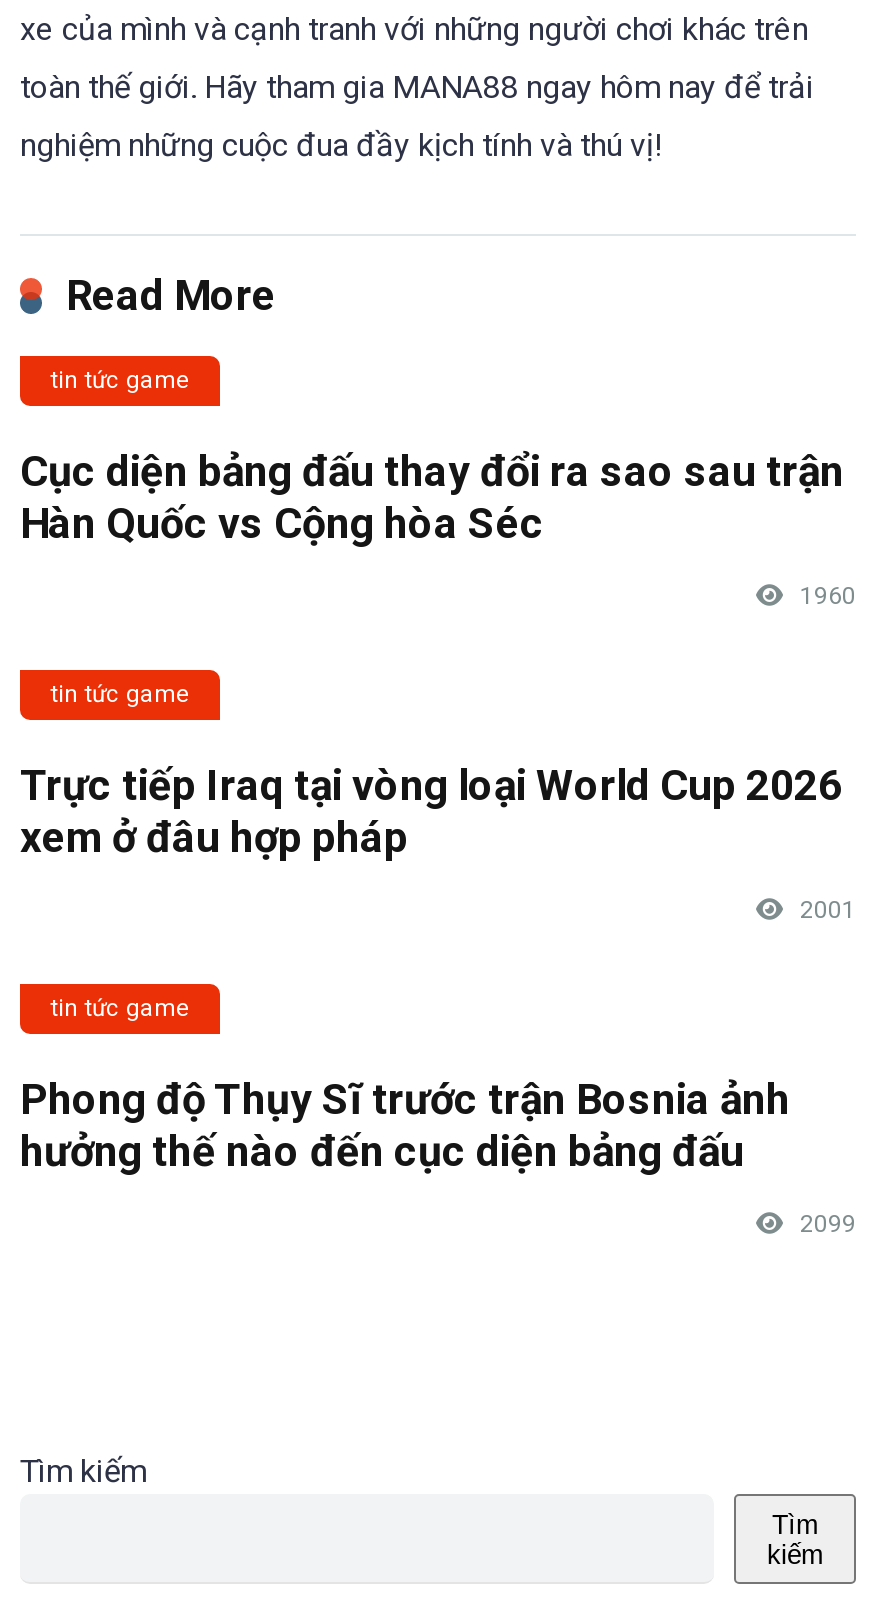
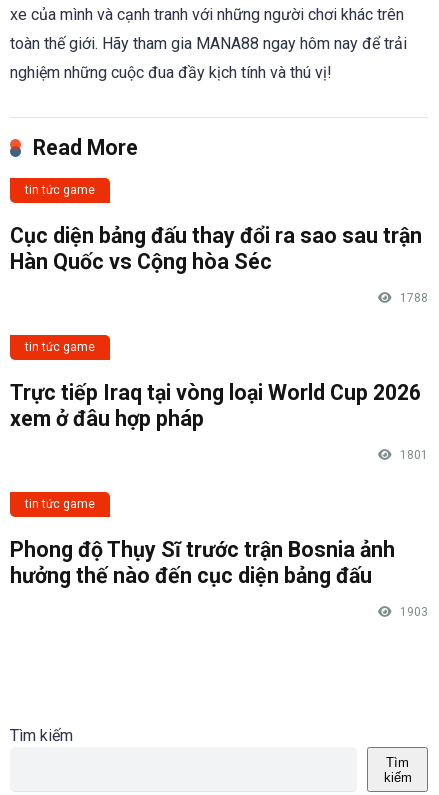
- 1960
+ 1788

- 2001
+ 1801

- 2099
+ 1903
